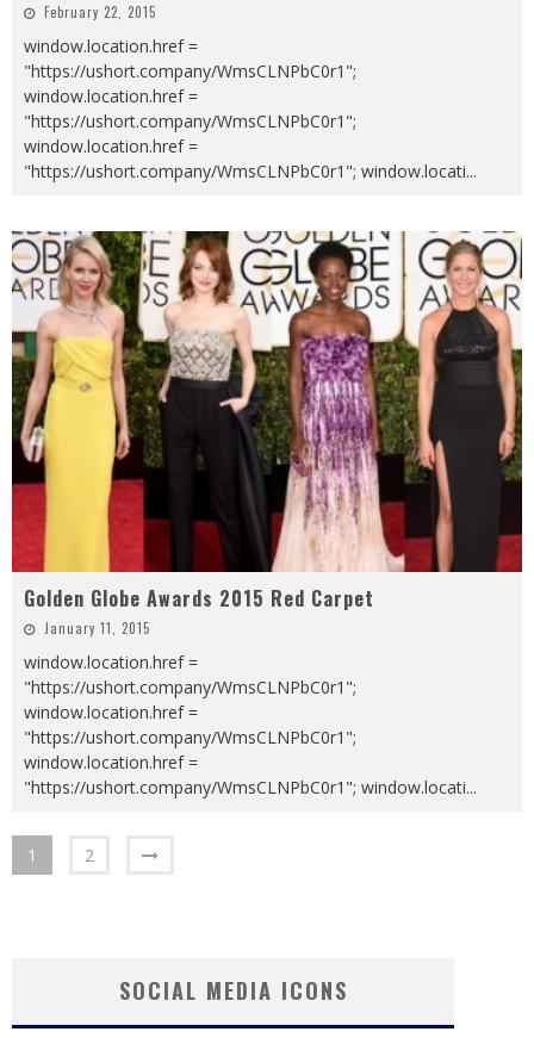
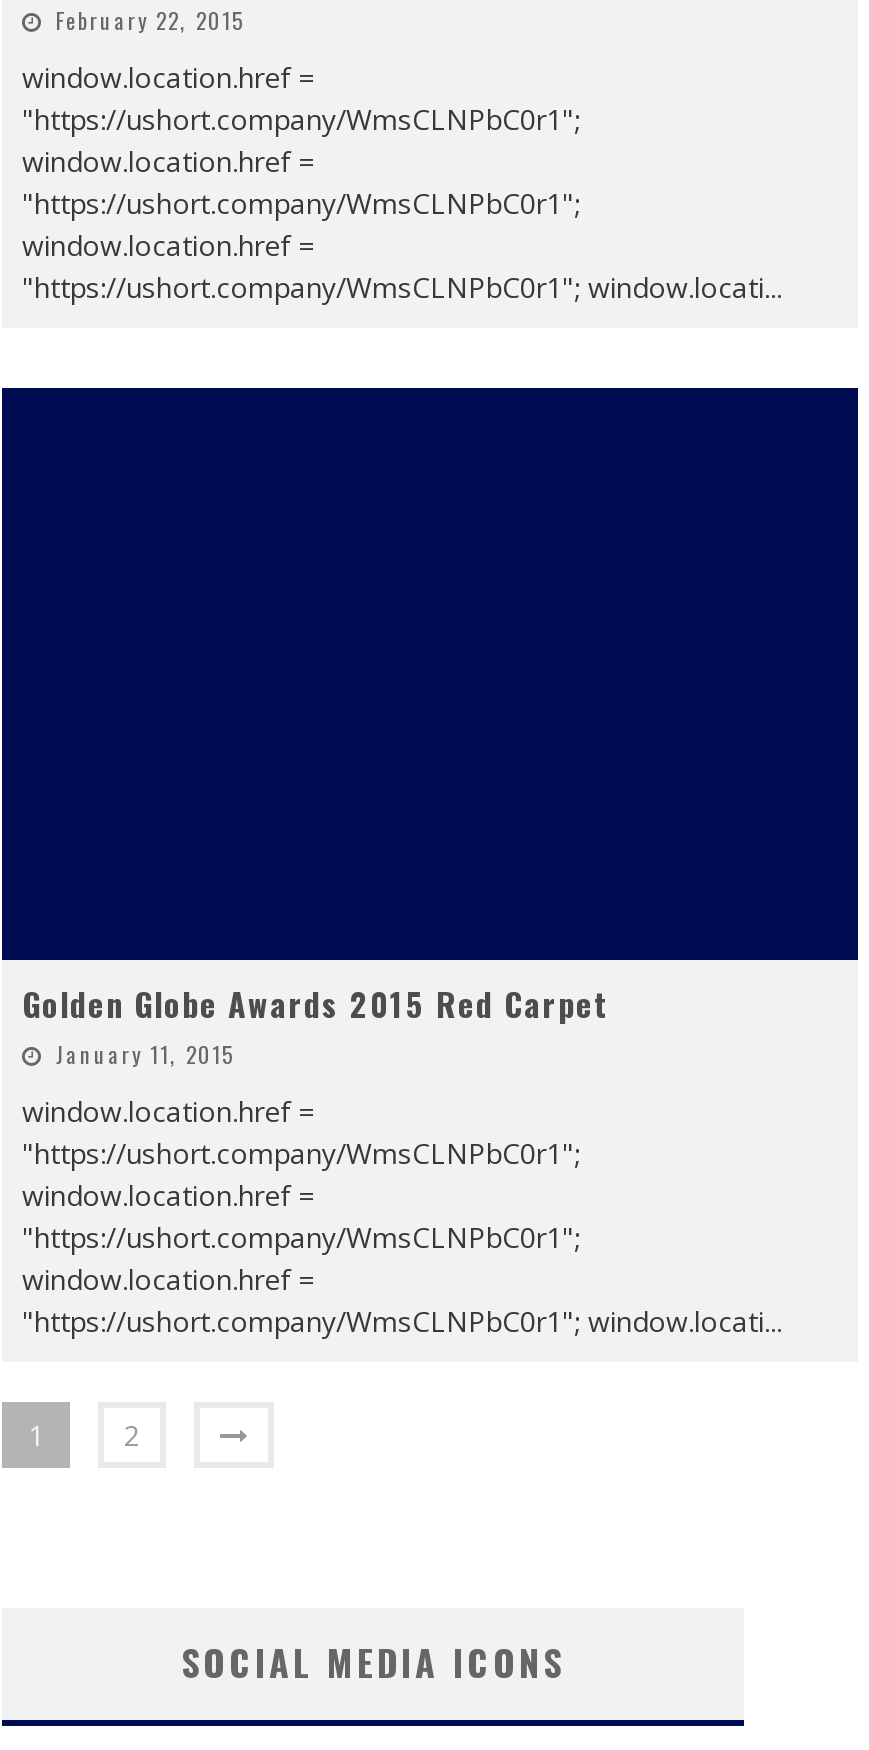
- [image]
